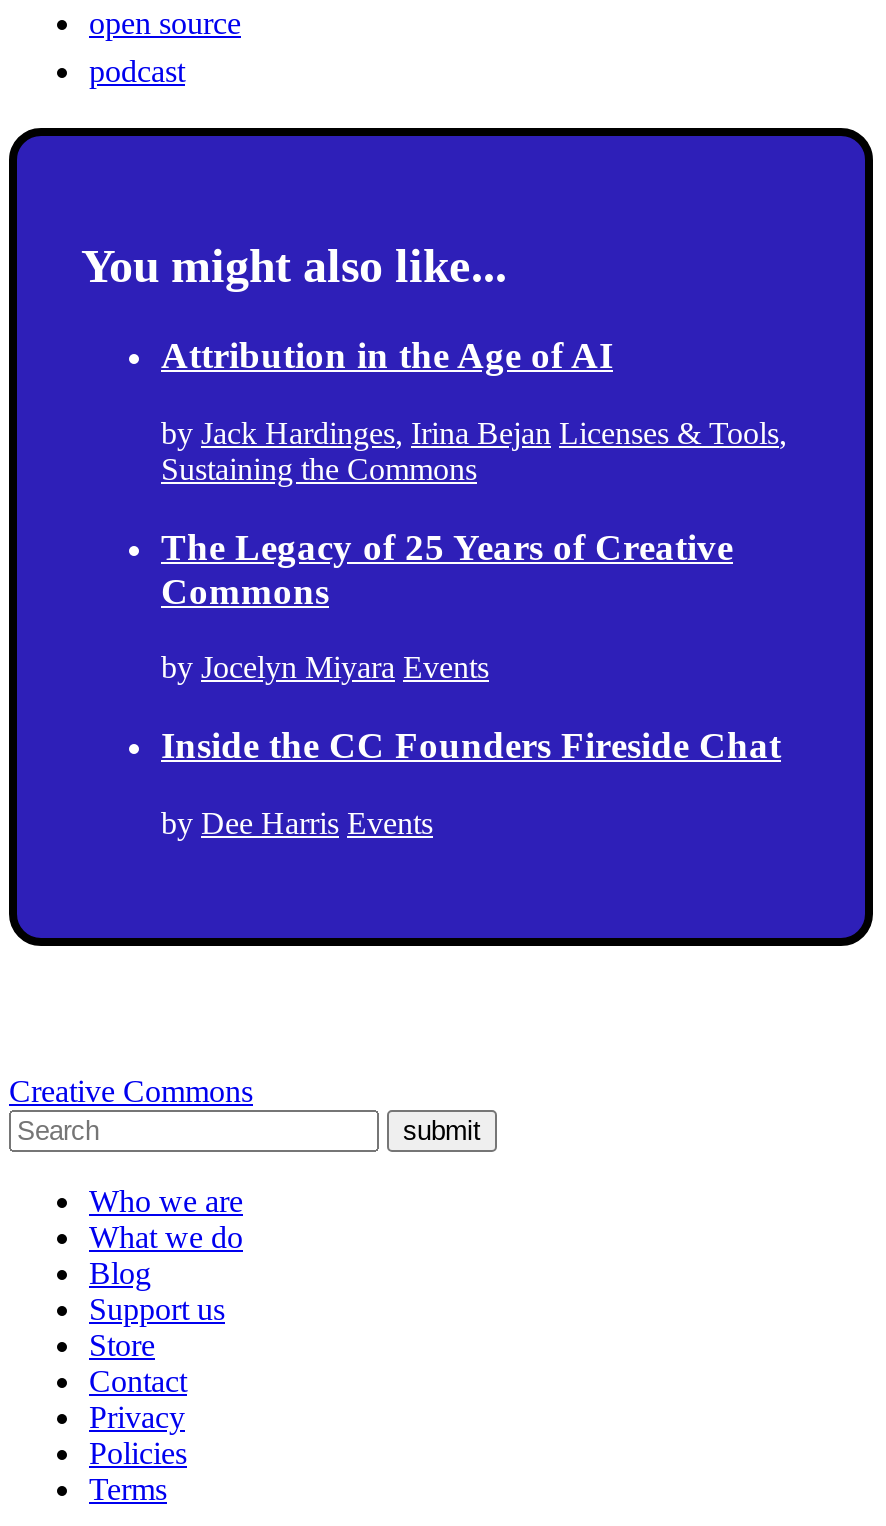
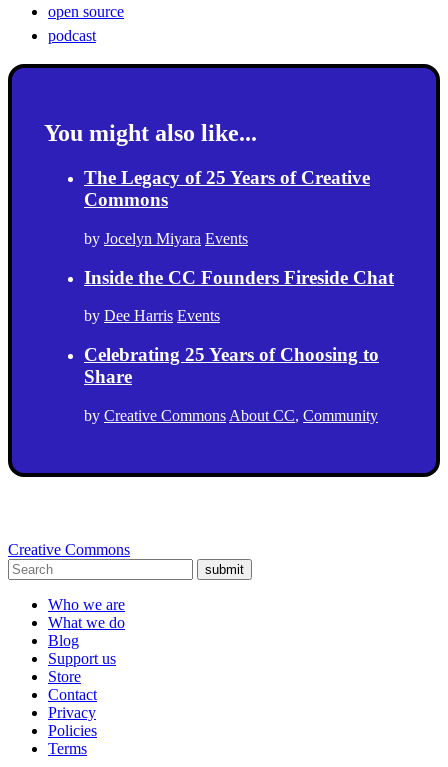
- Attribution in the Age of AI
- by Jack Hardinges, Irina Bejan Licenses & Tools,
- Sustaining the Commons

moved up: The Legacy of 25 Years of Creative | Commons | by Jocelyn Miyara Events | Inside the CC Founders Fireside Chat | by Dee Harris Events

+ Celebrating 25 Years of Choosing to
+ Share
+ by Creative Commons About CC, Community
